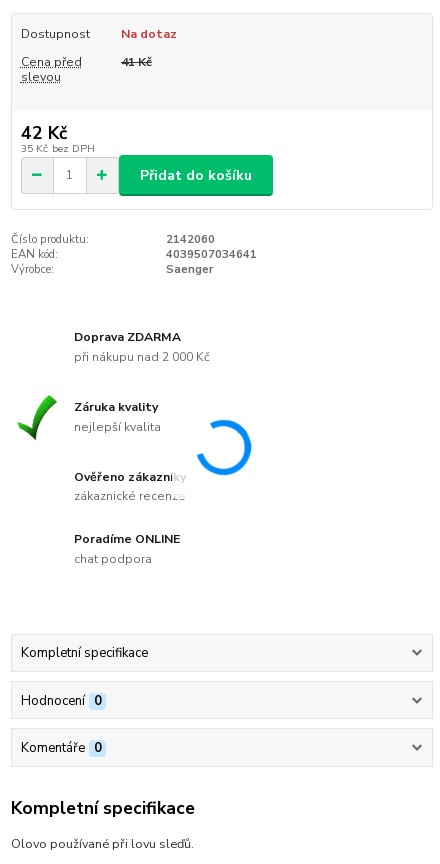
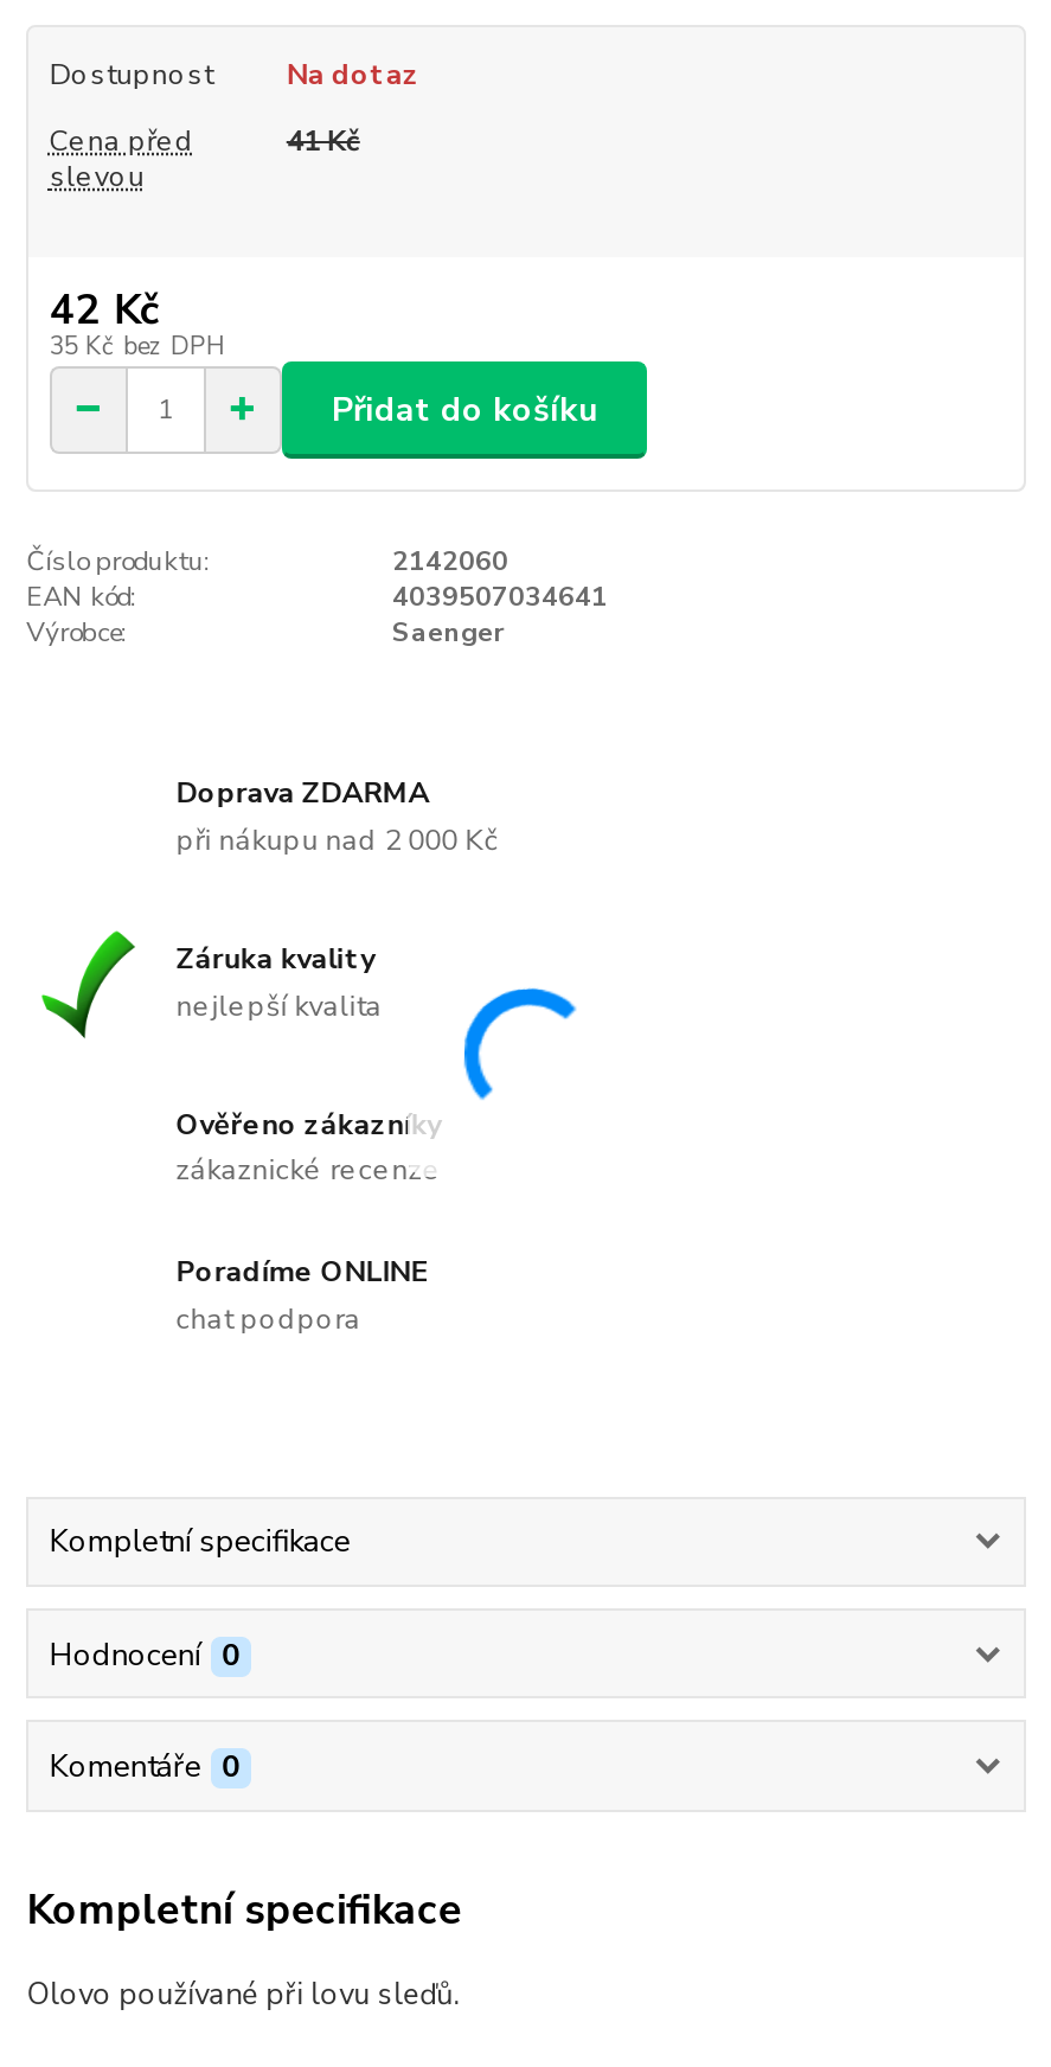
- [image]
+ [image]
